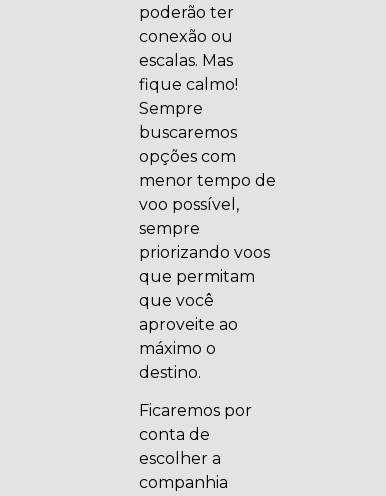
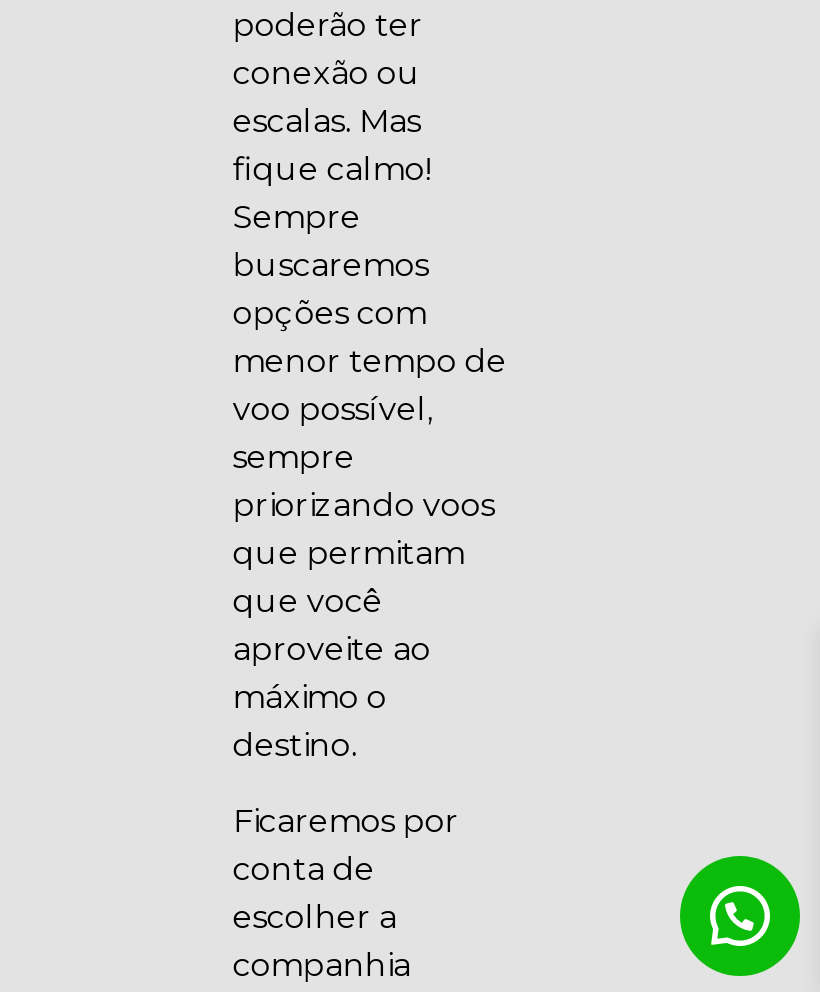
+ [image]
